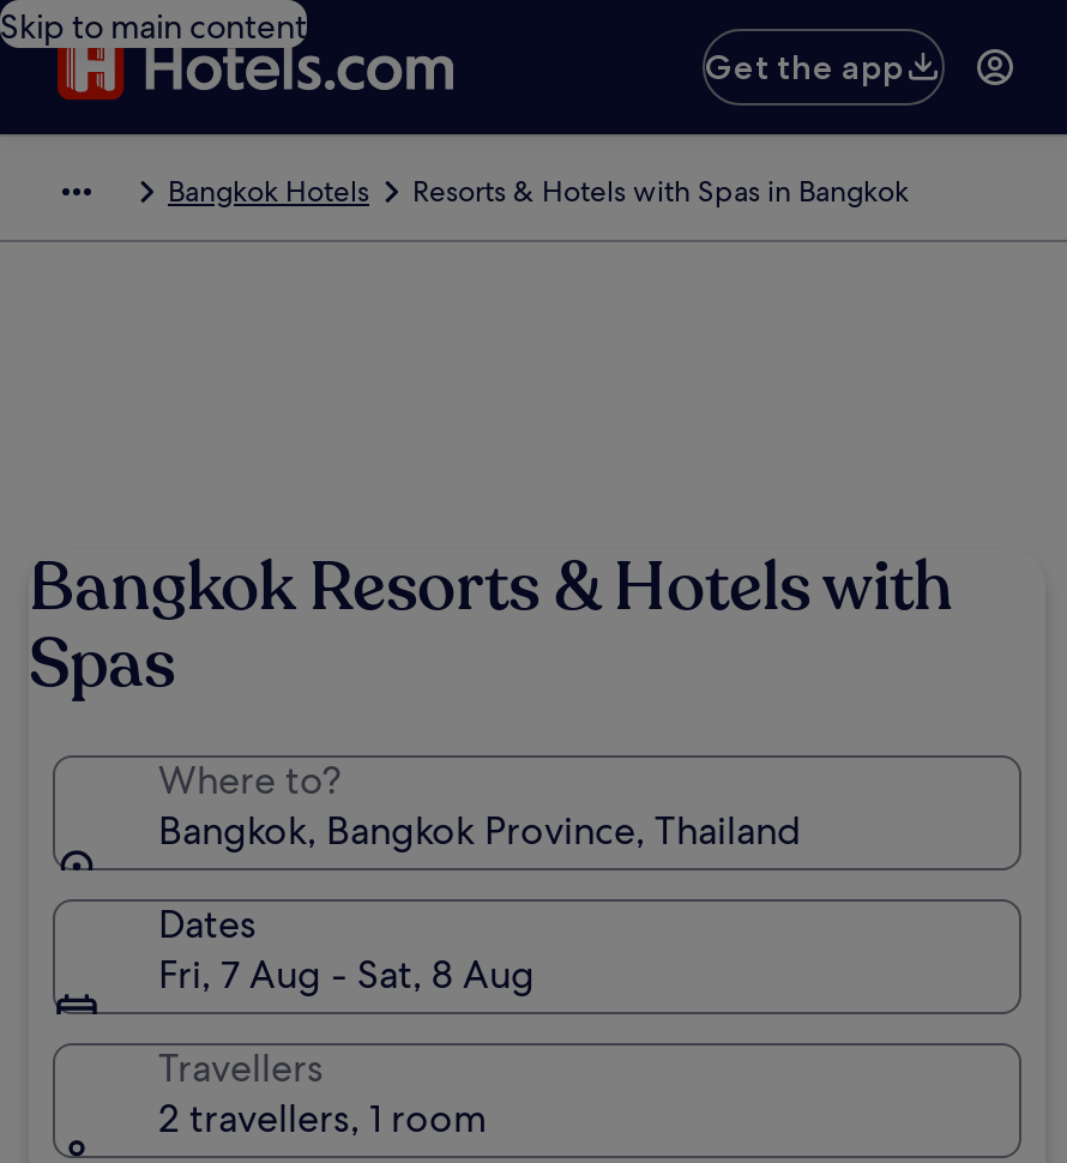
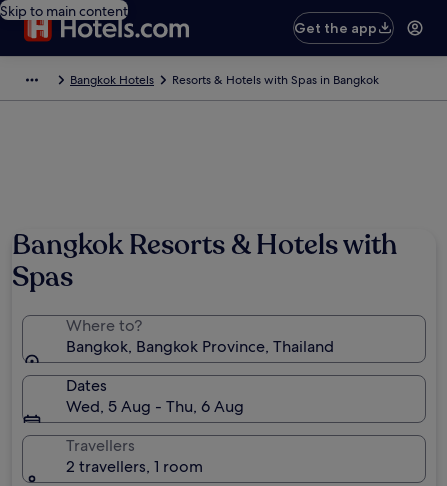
- Fri, 7 Aug - Sat, 8 Aug
+ Wed, 5 Aug - Thu, 6 Aug
